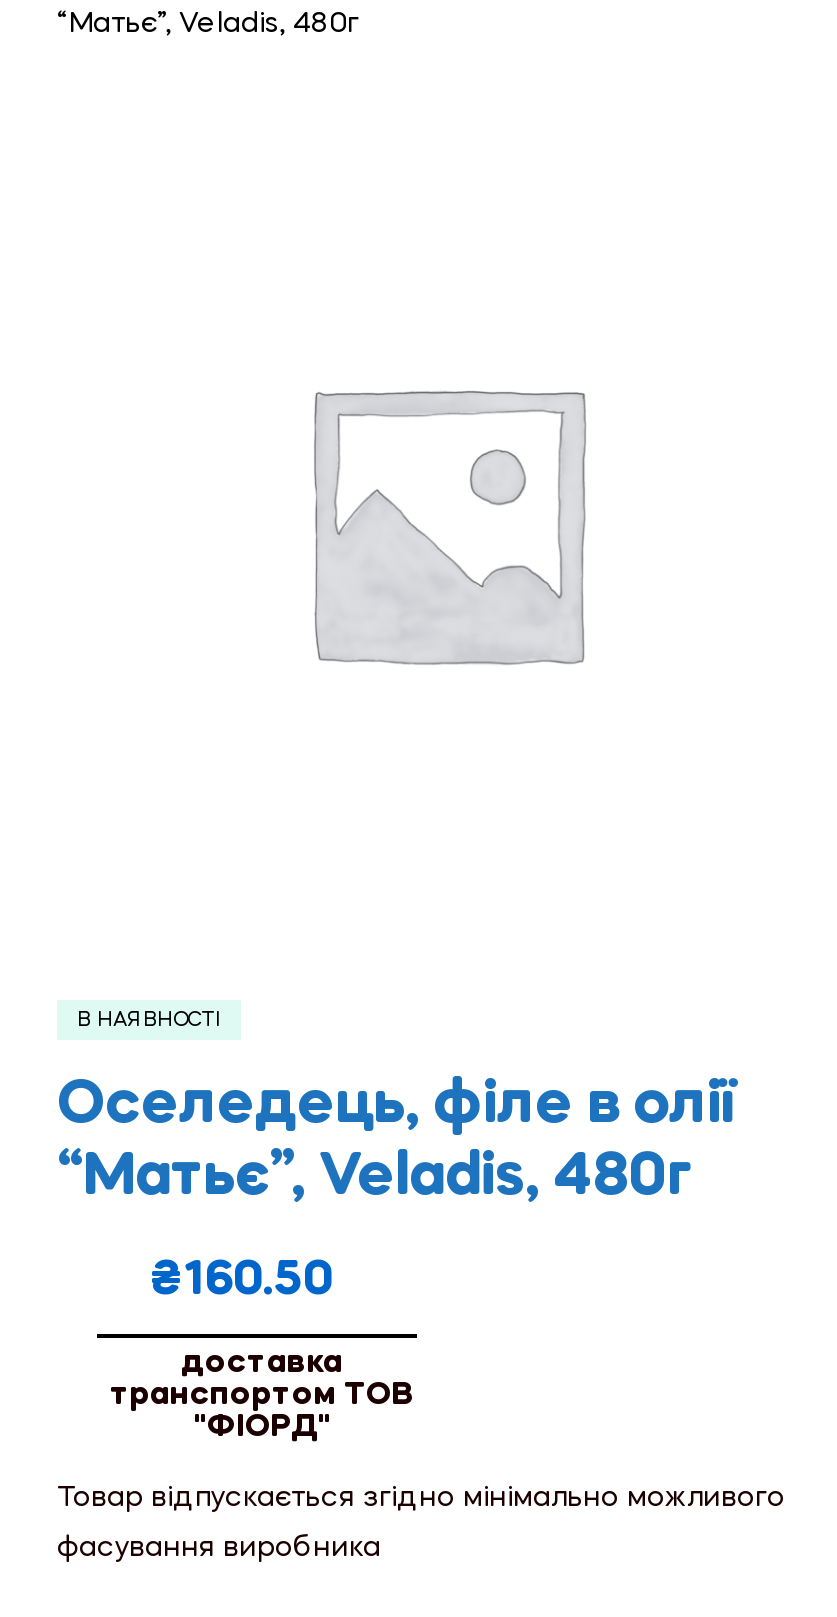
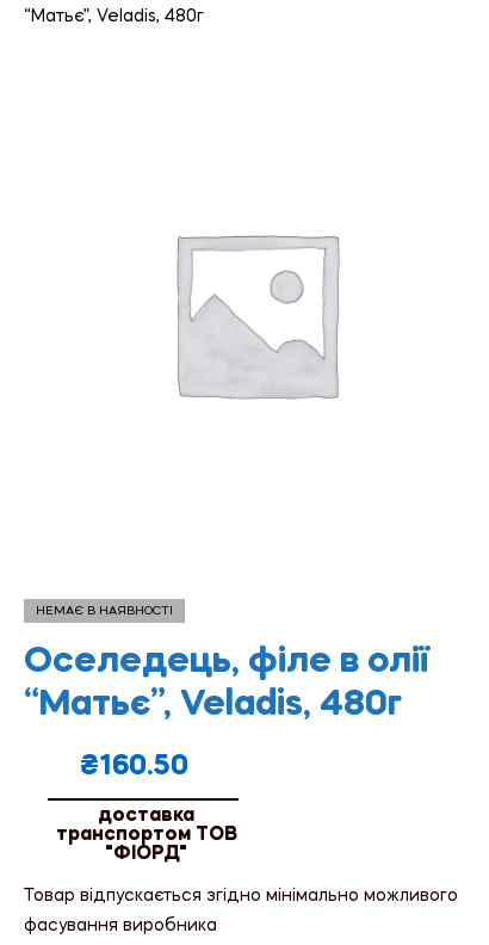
- В НАЯВНОСТІ
+ НЕМАЄ В НАЯВНОСТІ
